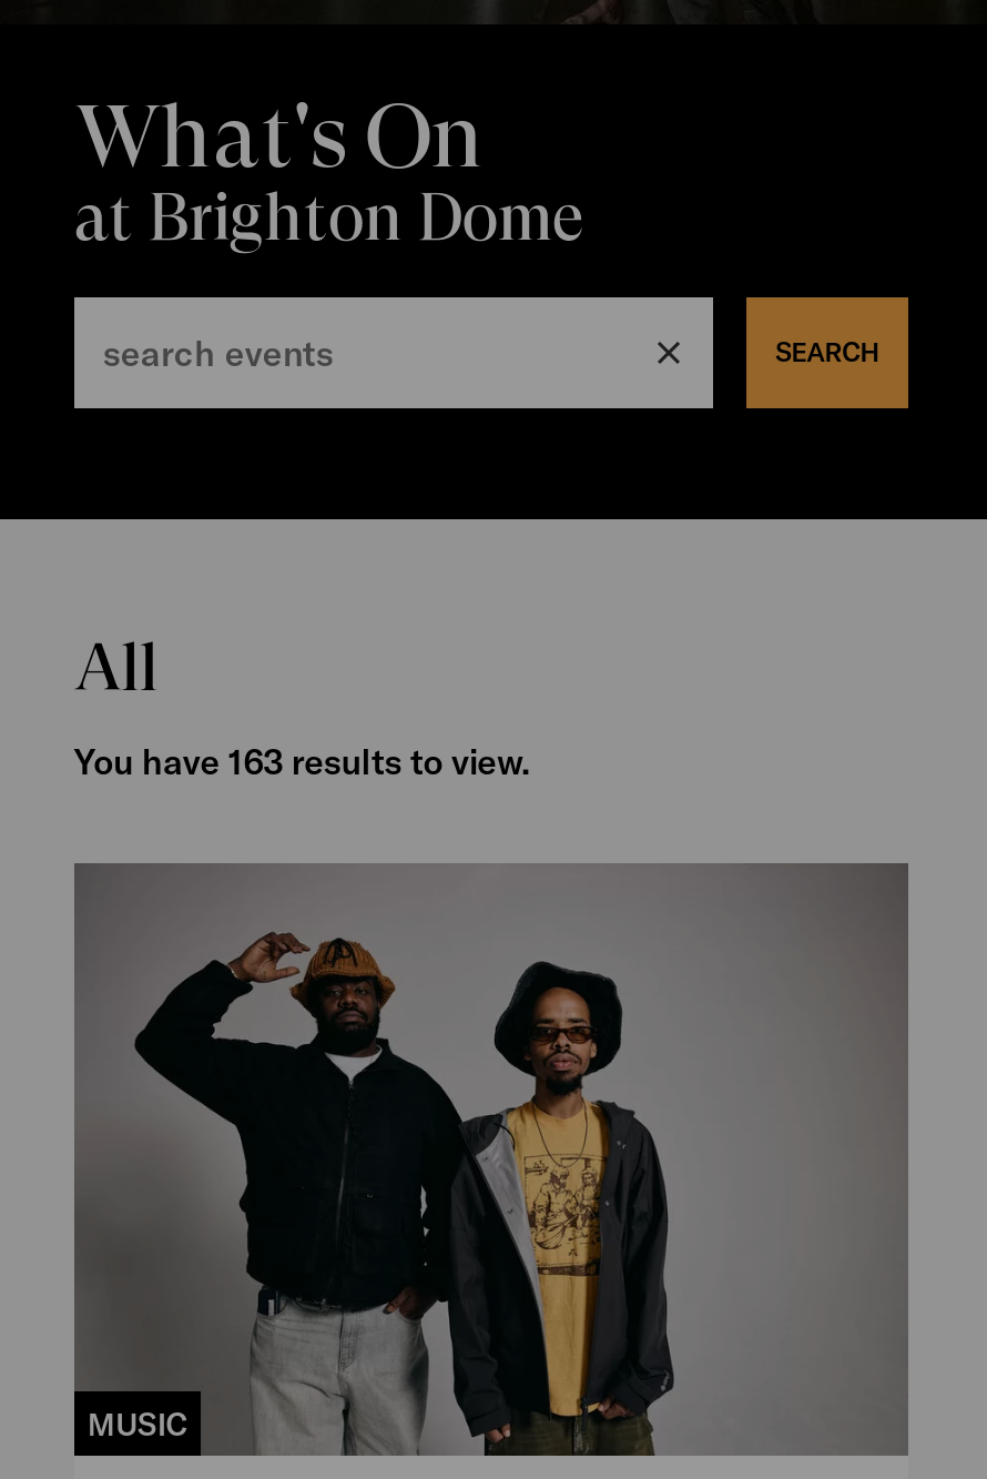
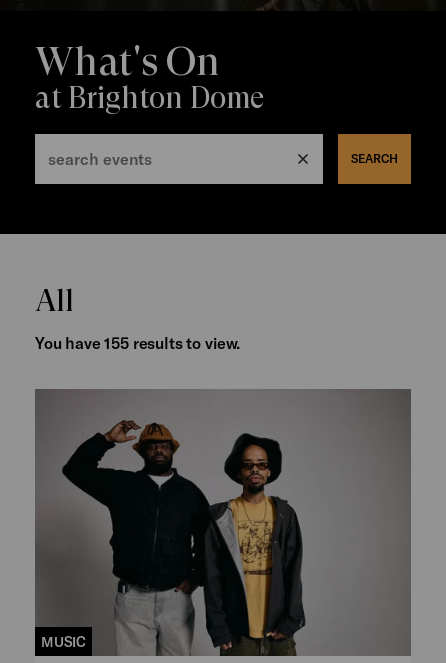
- You have 163 results to view.
+ You have 155 results to view.
